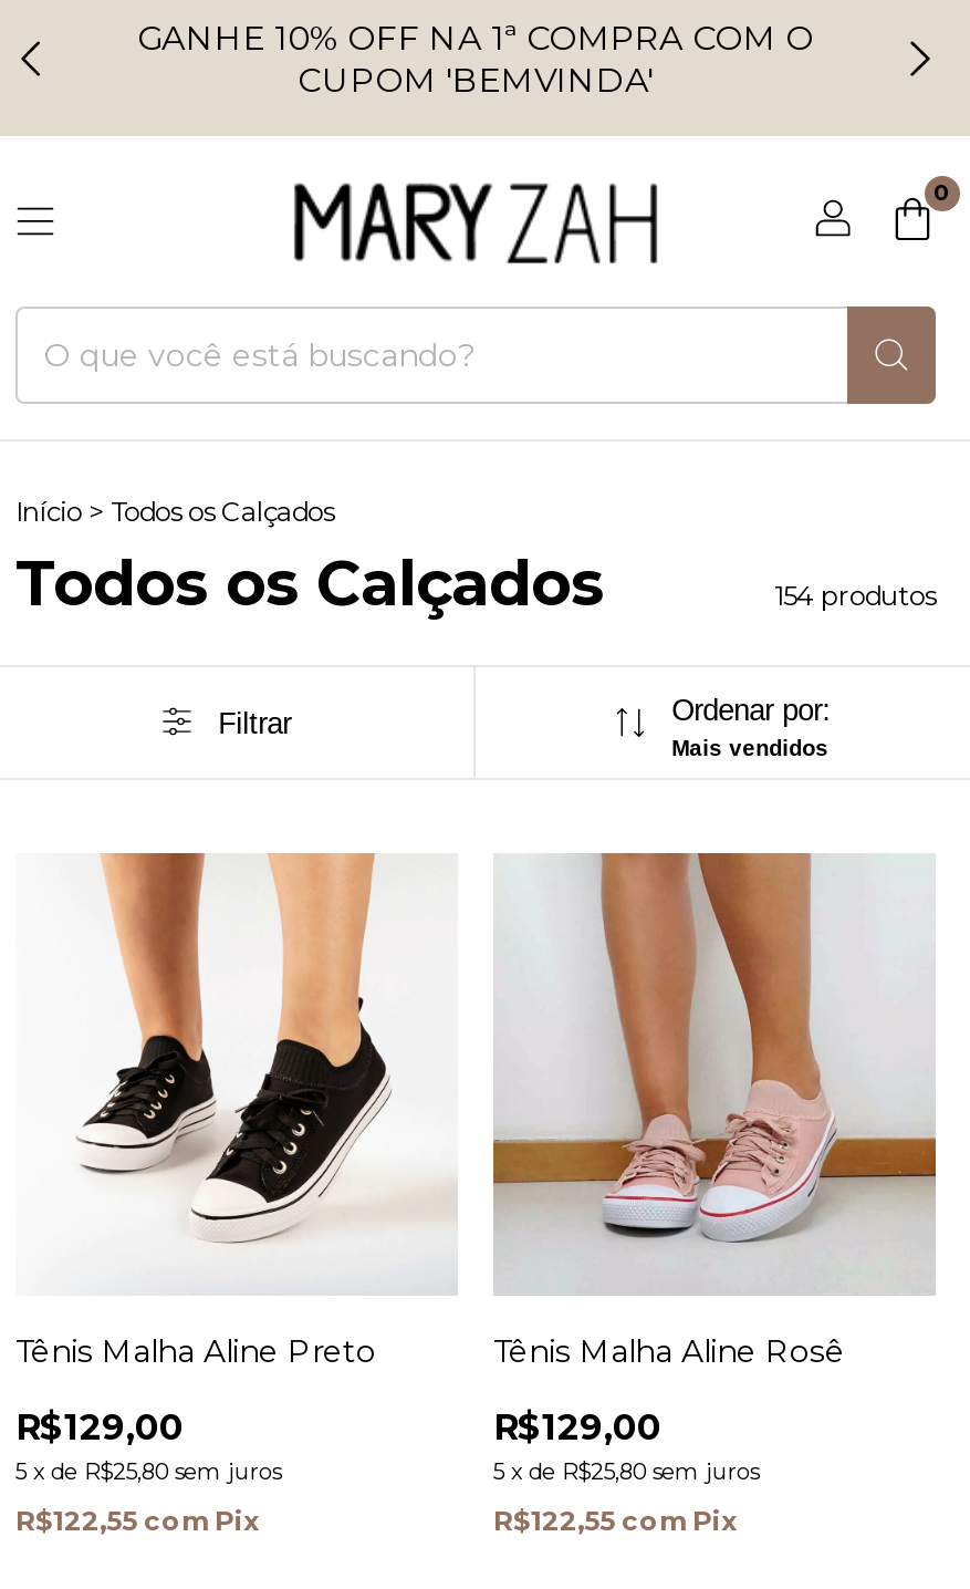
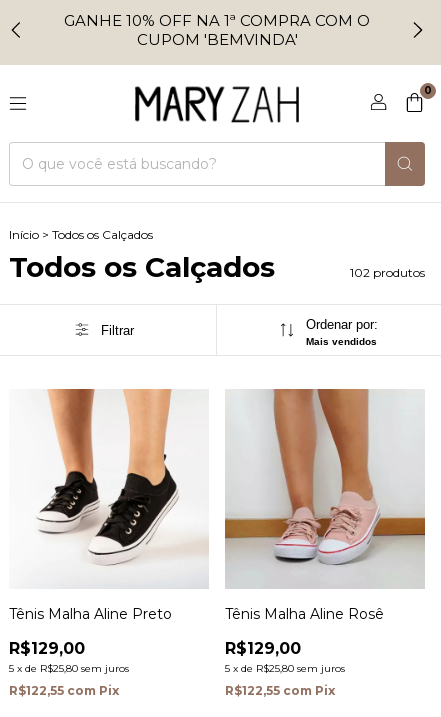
- 154 produtos
+ 102 produtos
